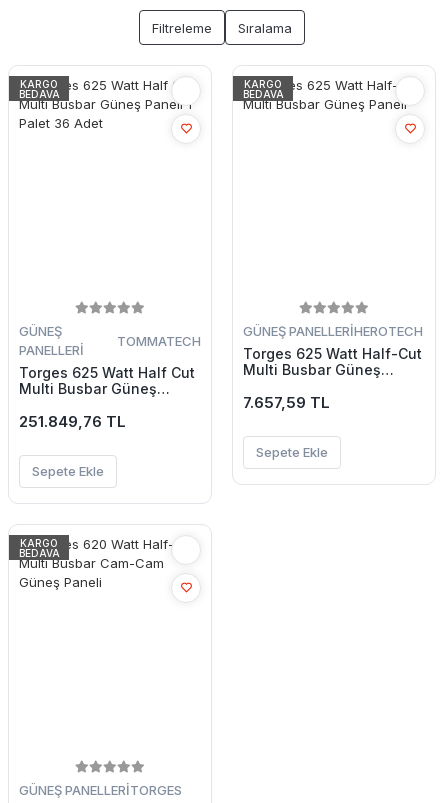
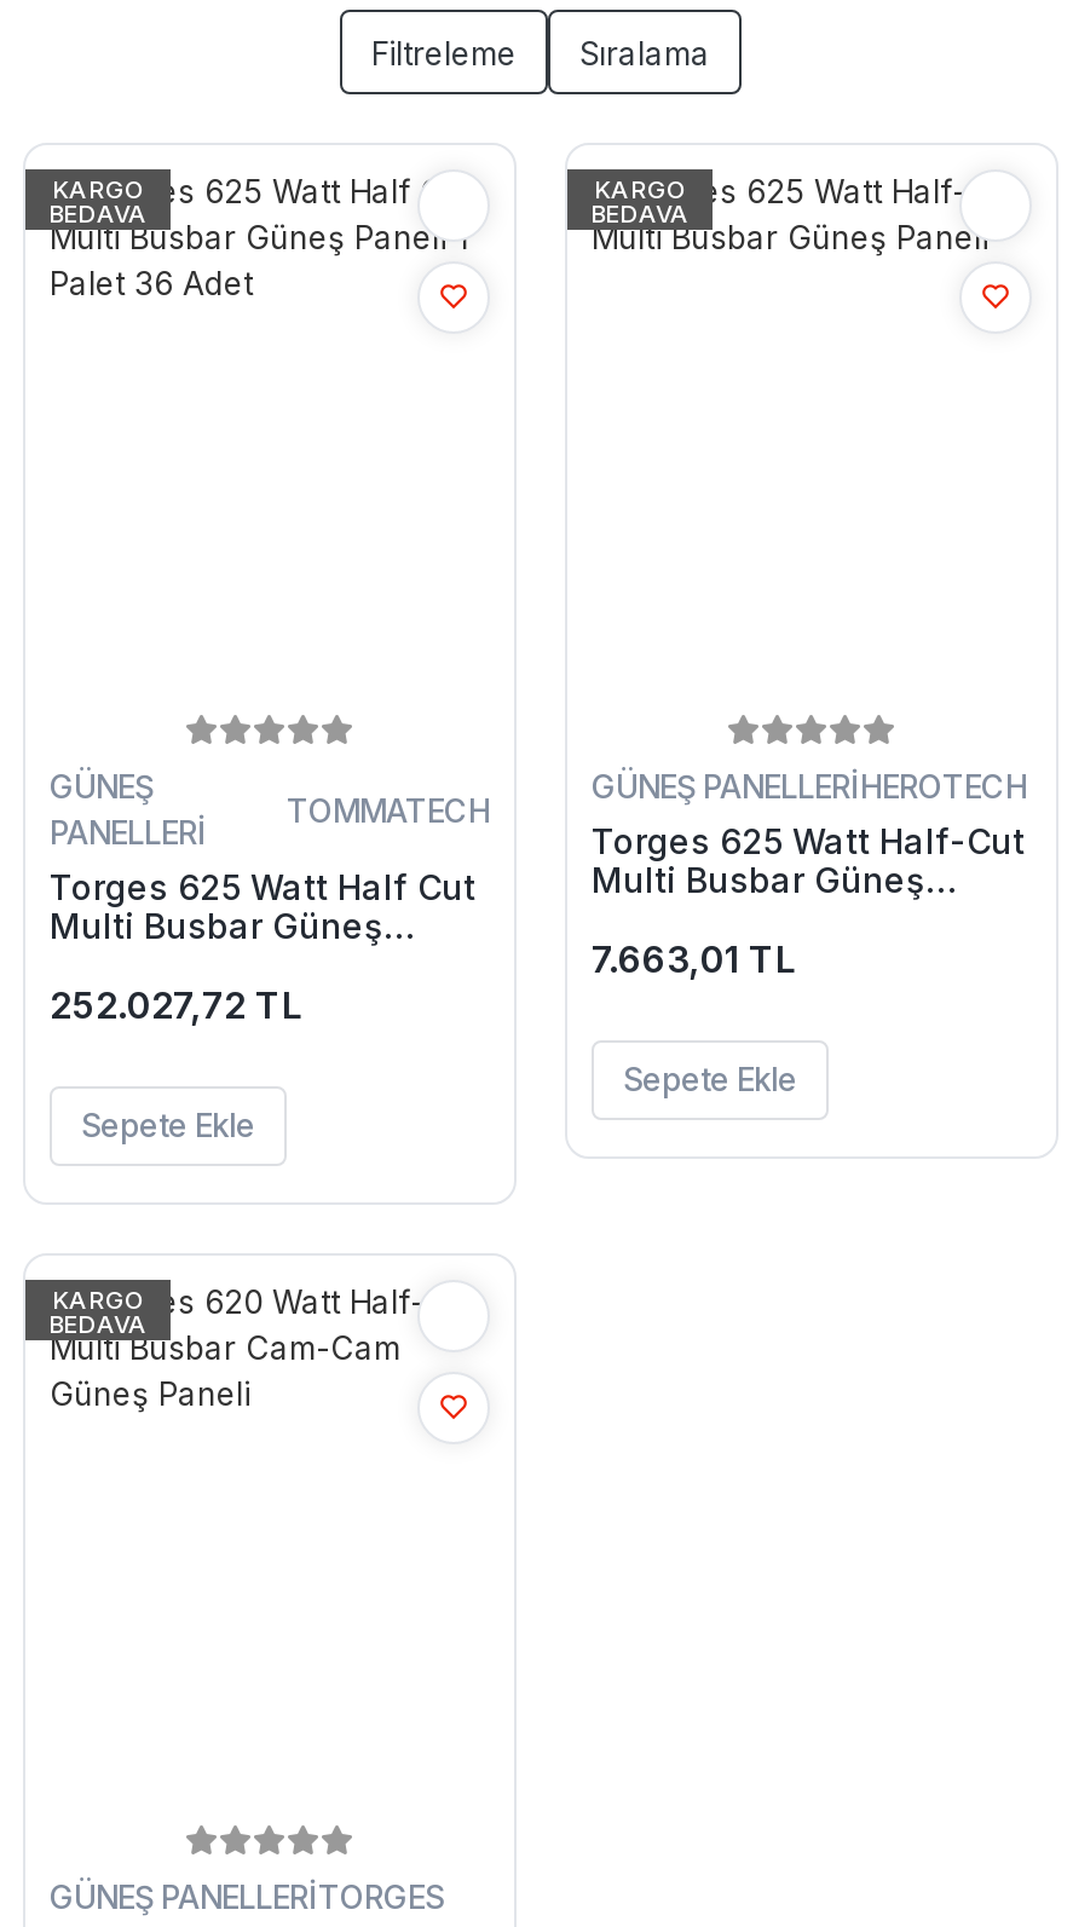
- 7.657,59 TL
+ 7.663,01 TL

- 251.849,76 TL
+ 252.027,72 TL
